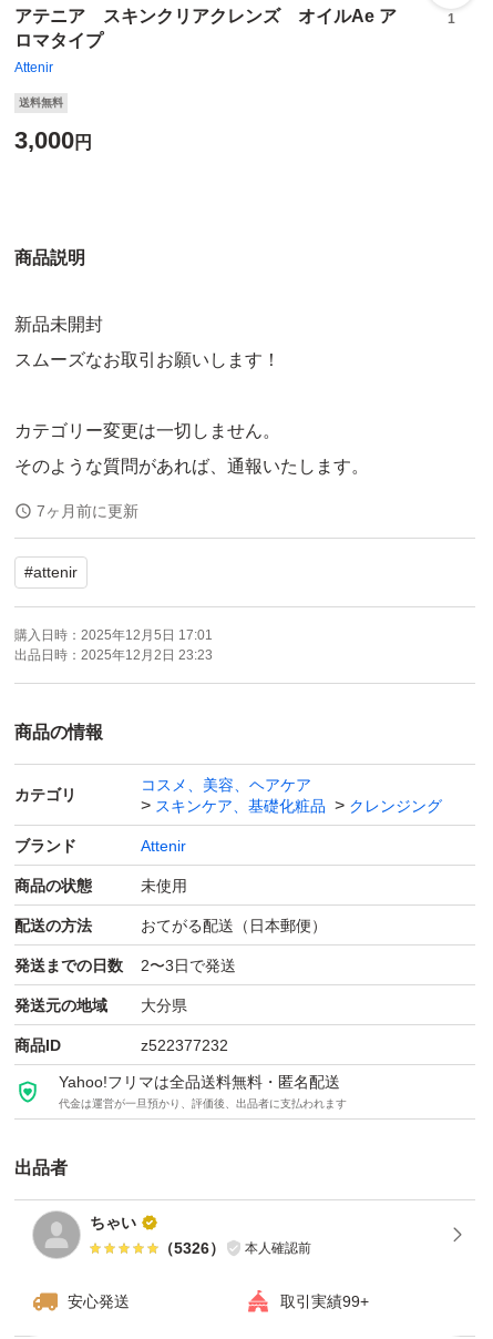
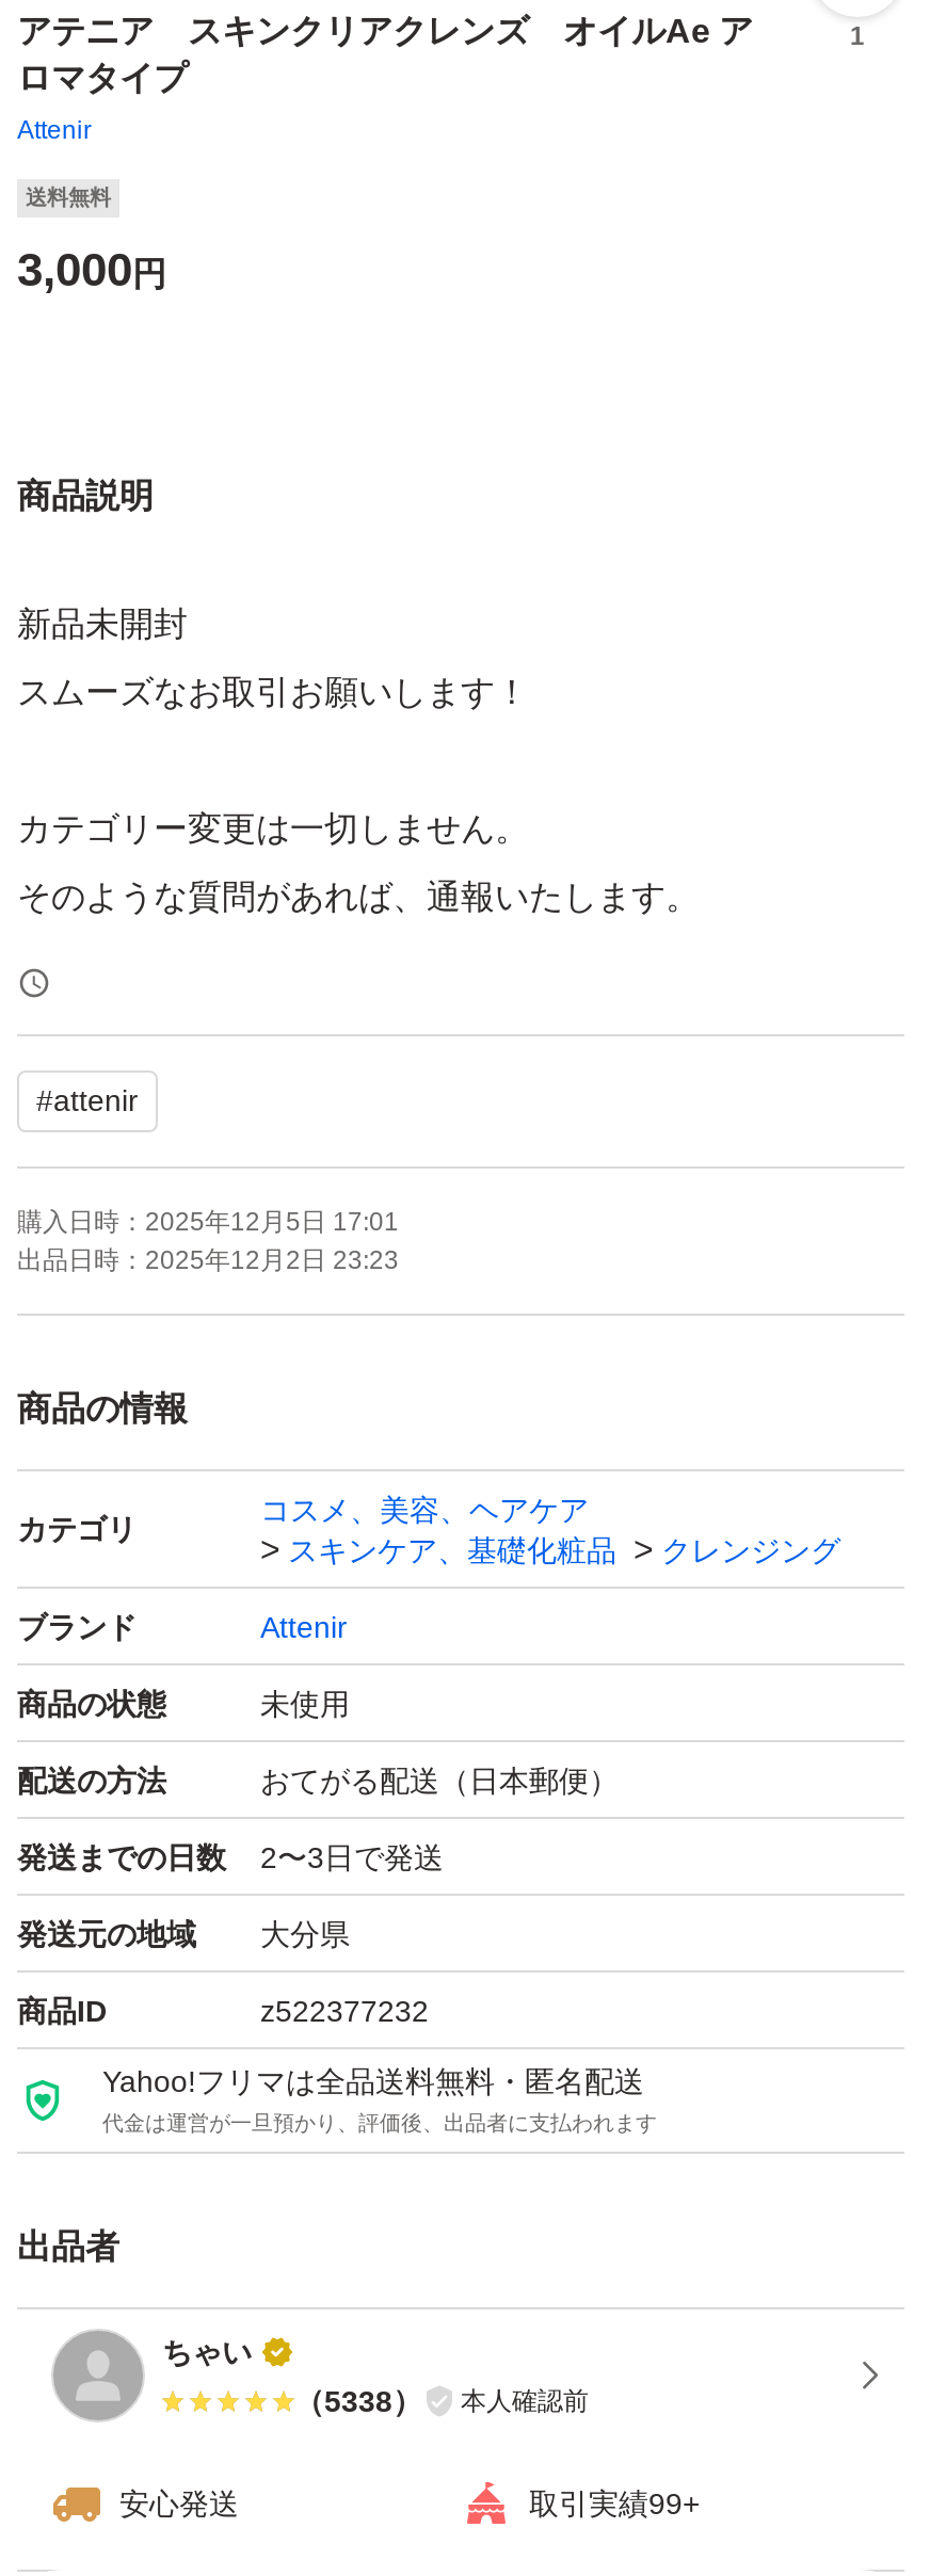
- 7ヶ月前に更新

- （5326） 本人確認前
+ （5338） 本人確認前
